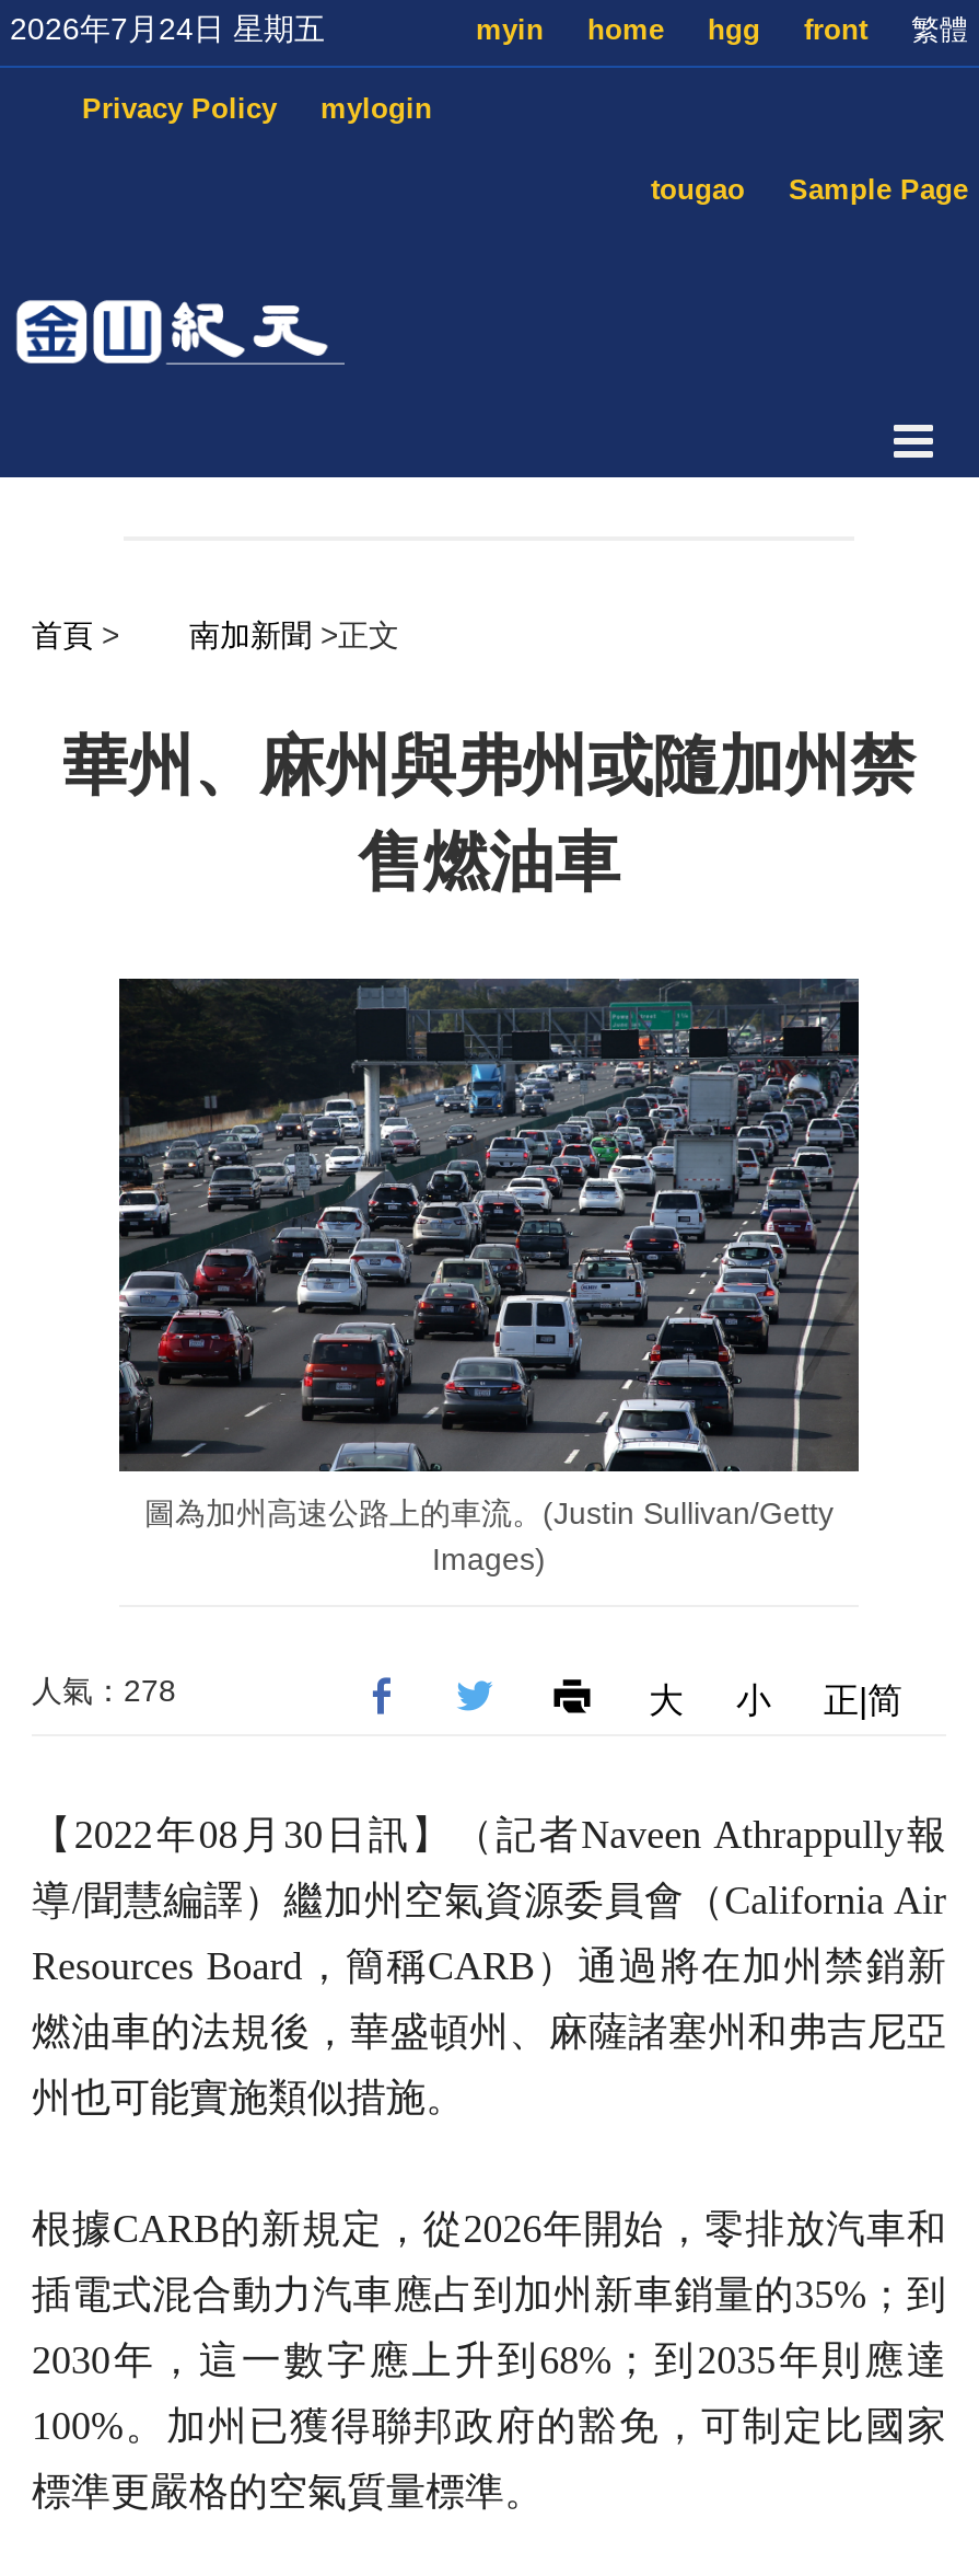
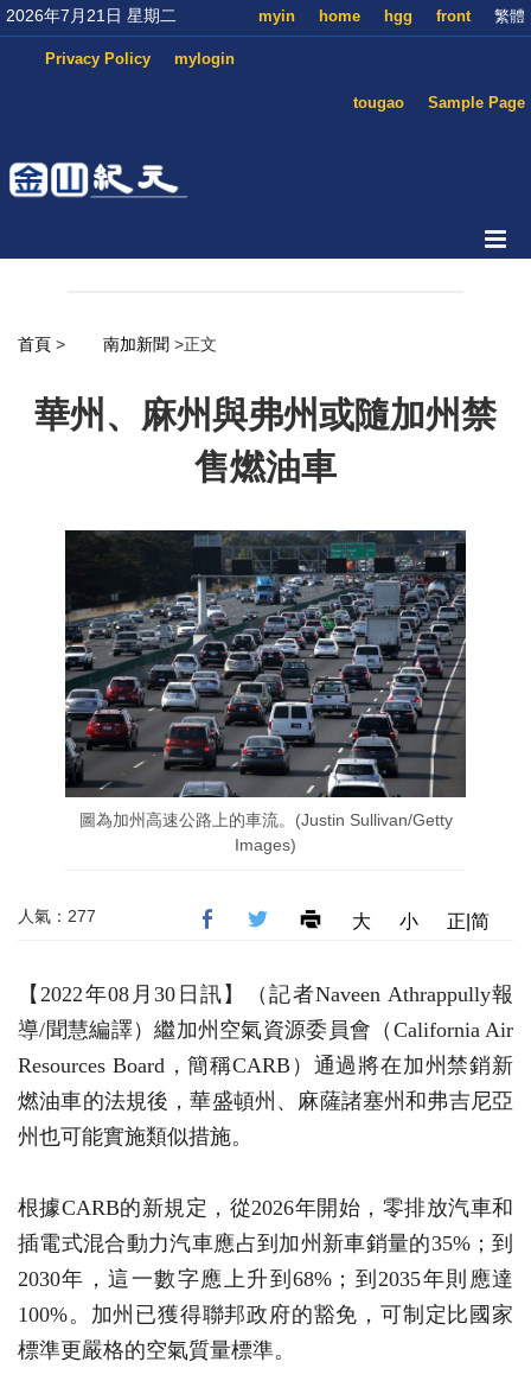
- 2026年7月24日 星期五
+ 2026年7月21日 星期二

- 人氣：278
+ 人氣：277
